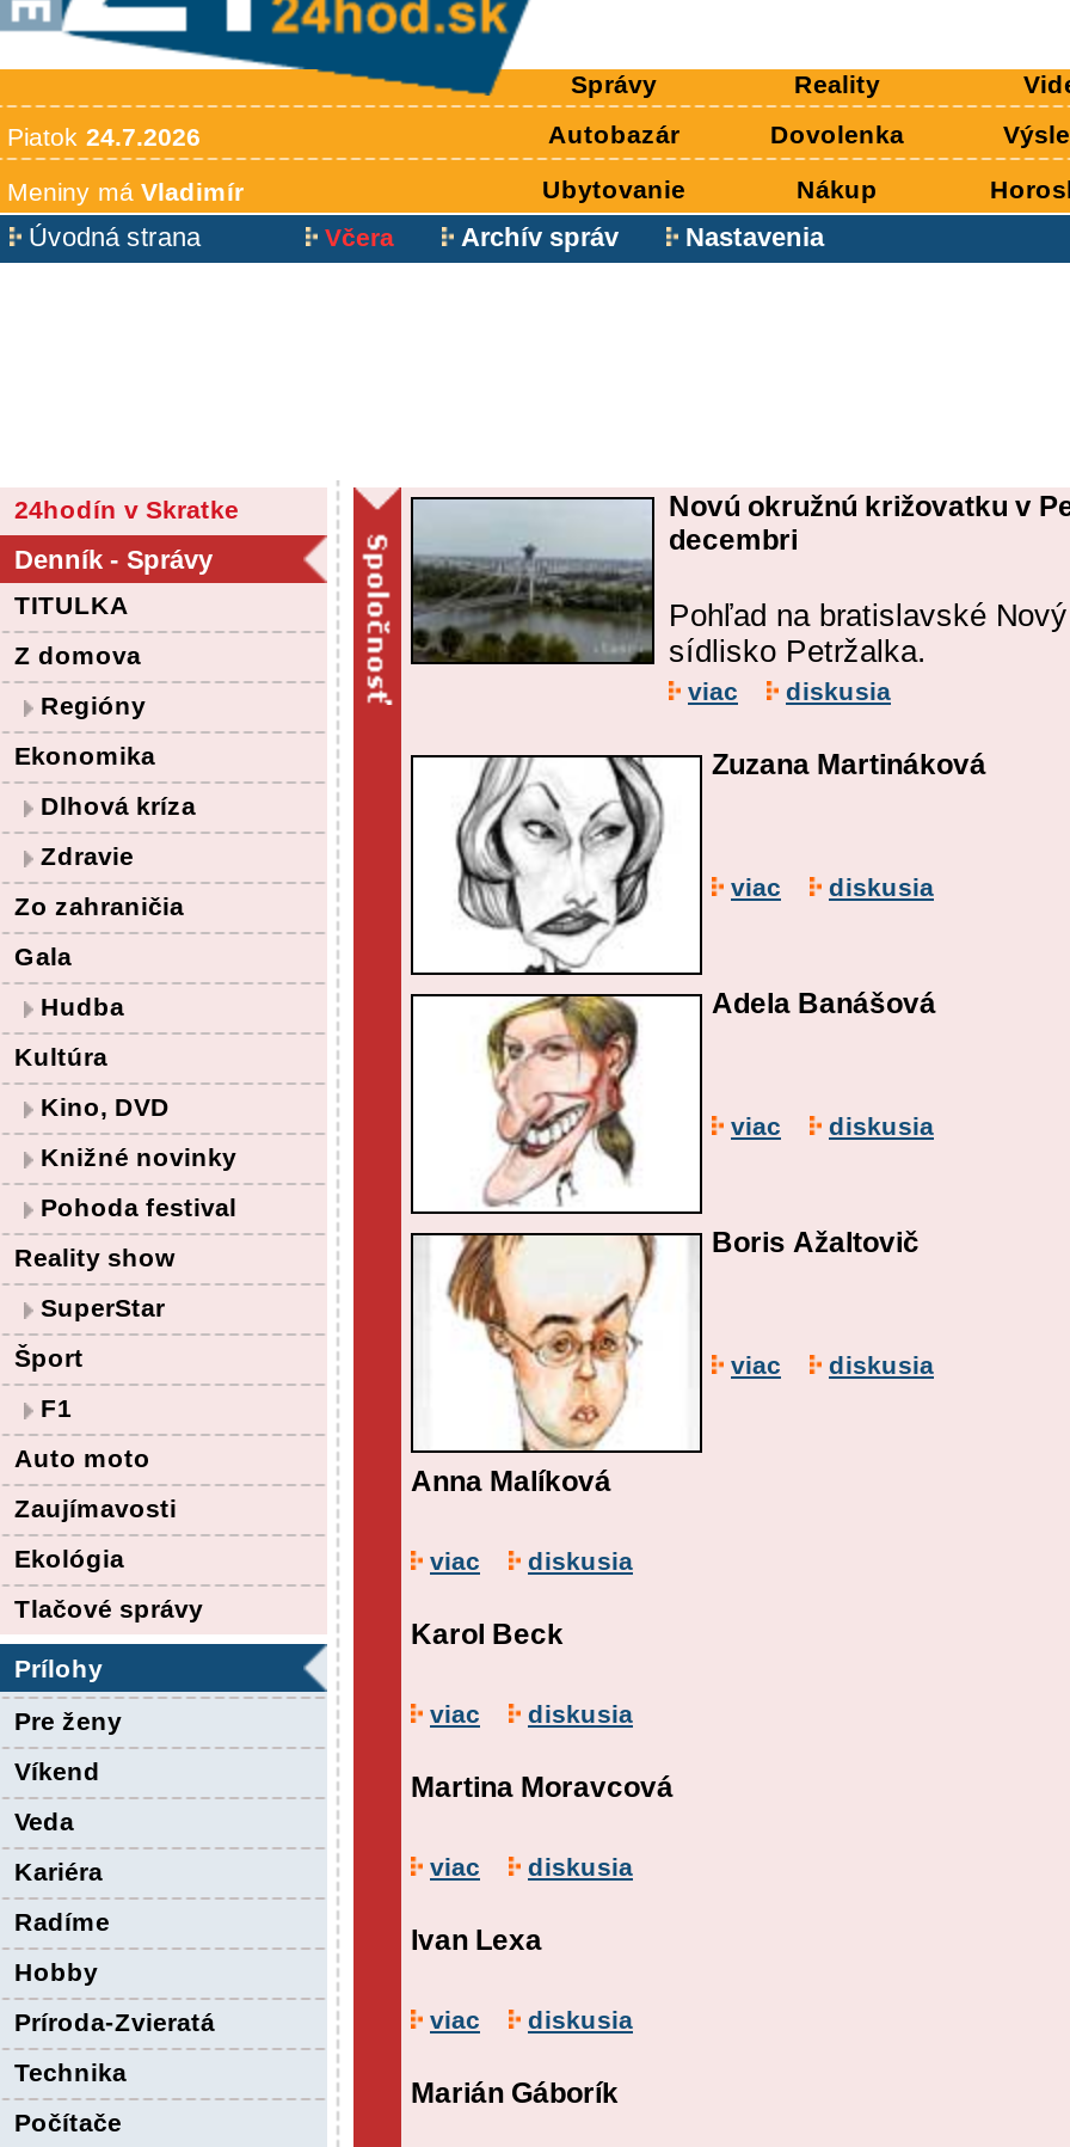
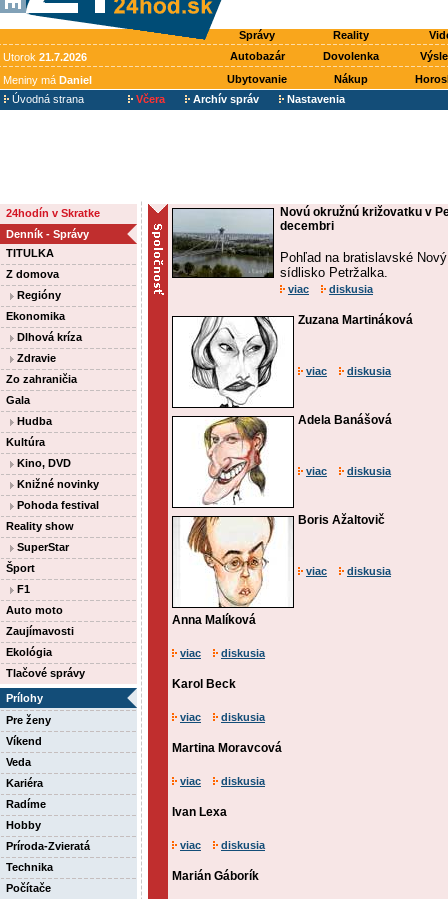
- Piatok 24.7.2026
+ Utorok 21.7.2026

- Meniny má Vladimír
+ Meniny má Daniel
